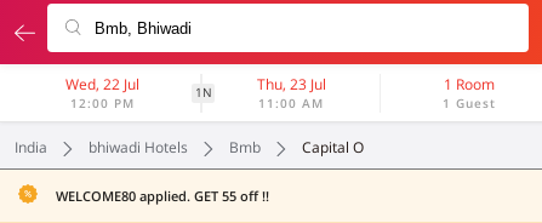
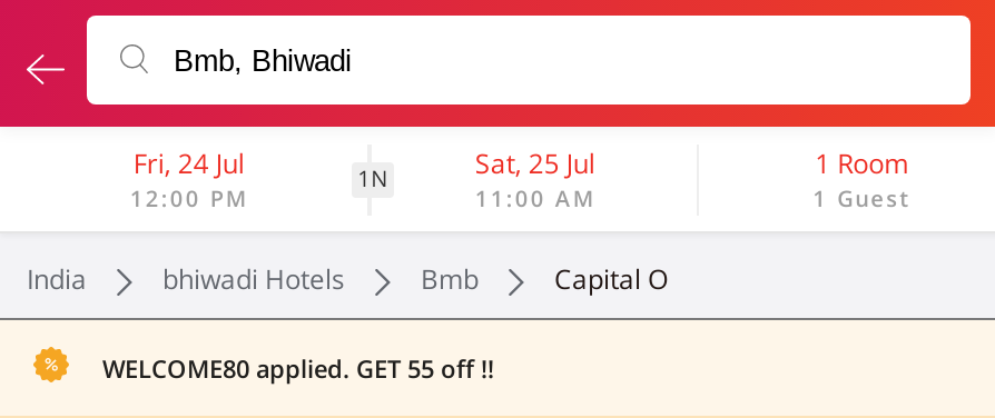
- Wed, 22 Jul
+ Fri, 24 Jul

- Thu, 23 Jul
+ Sat, 25 Jul
